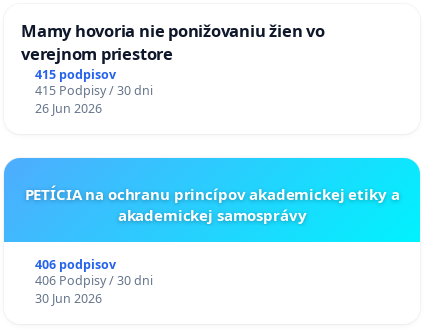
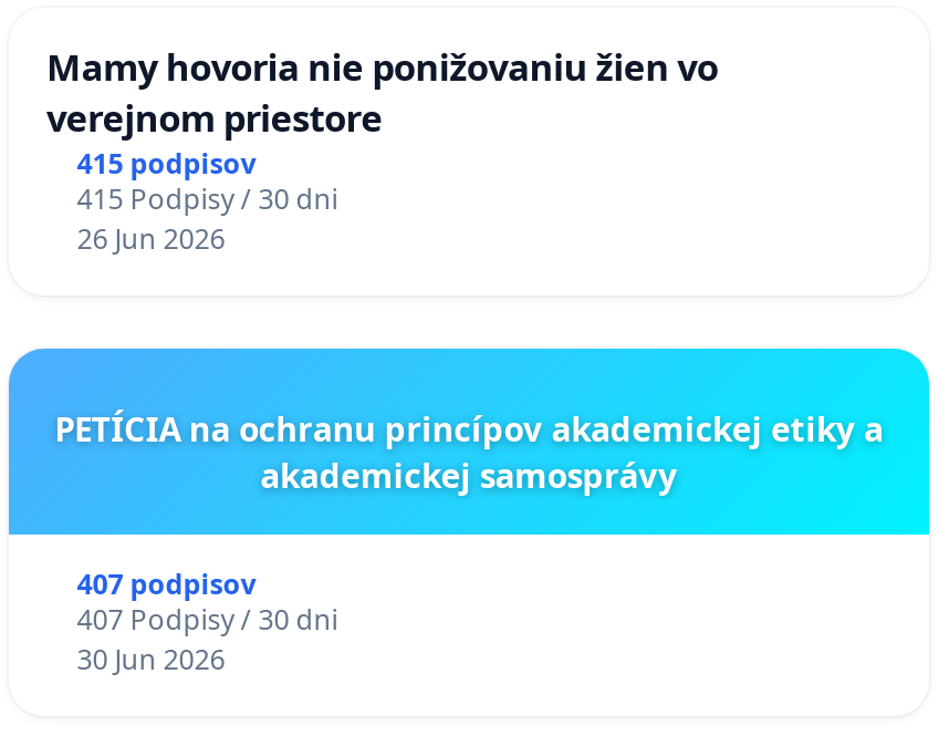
- 406 podpisov
+ 407 podpisov

- 406 Podpisy / 30 dni
+ 407 Podpisy / 30 dni
